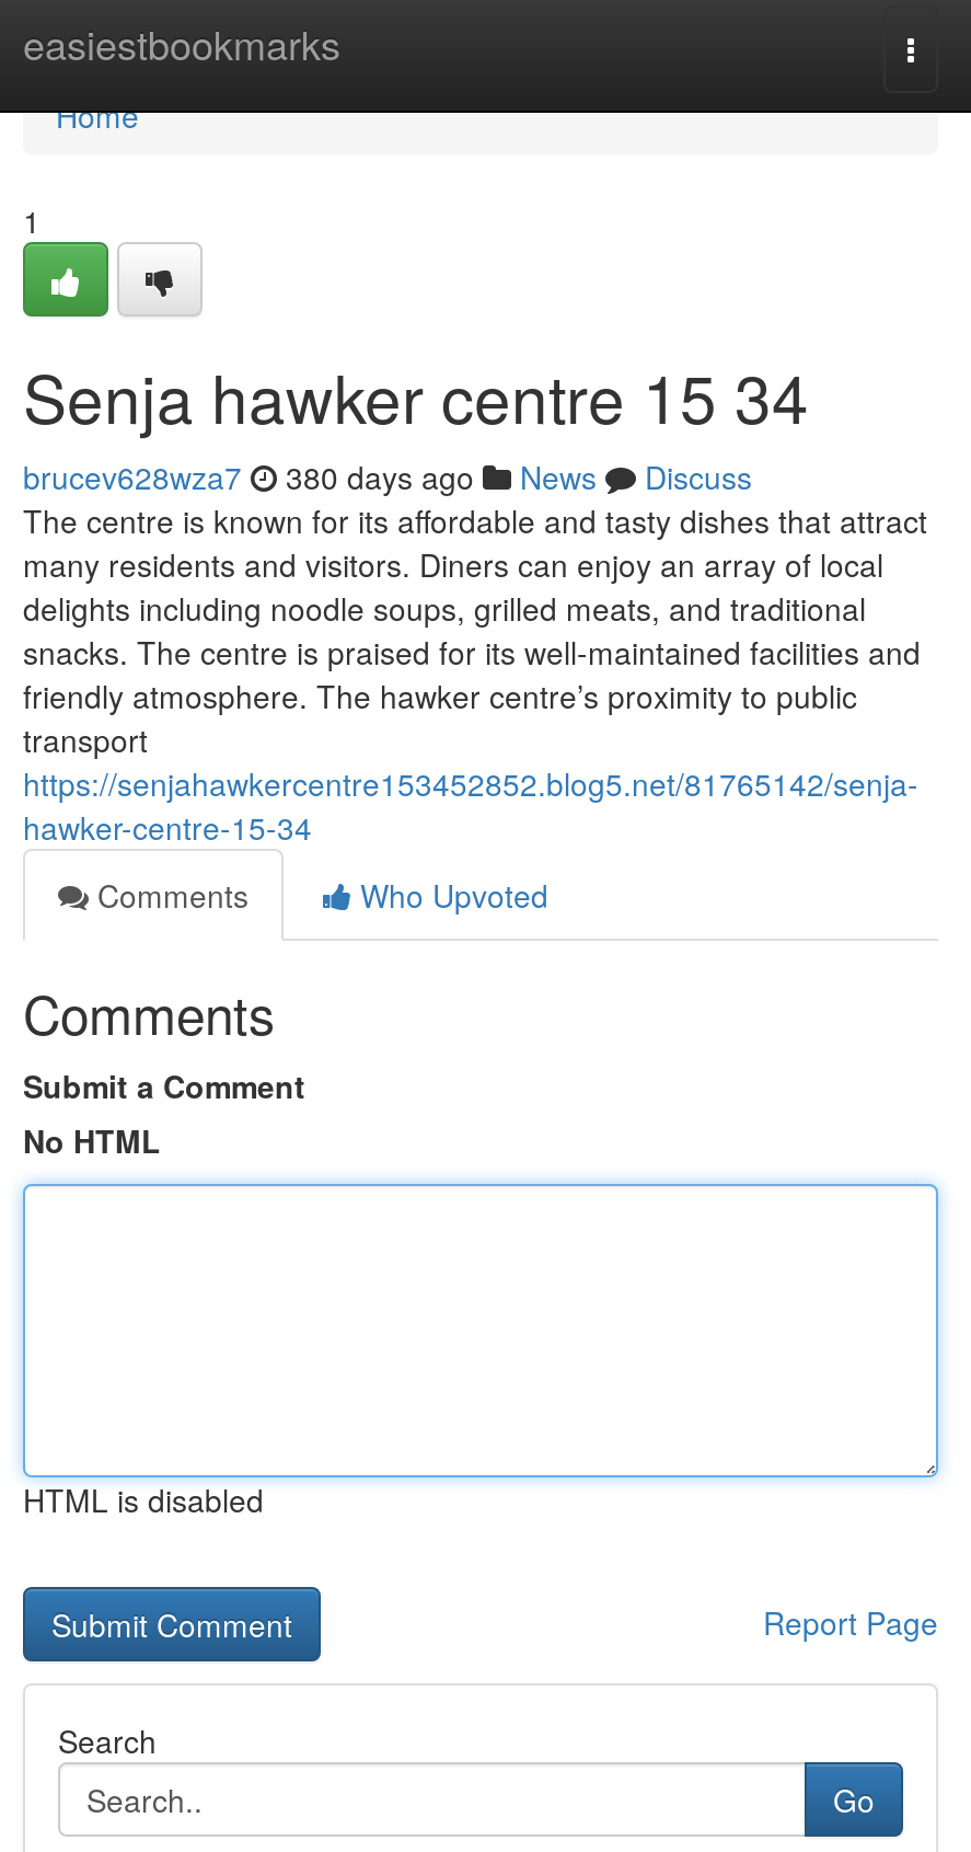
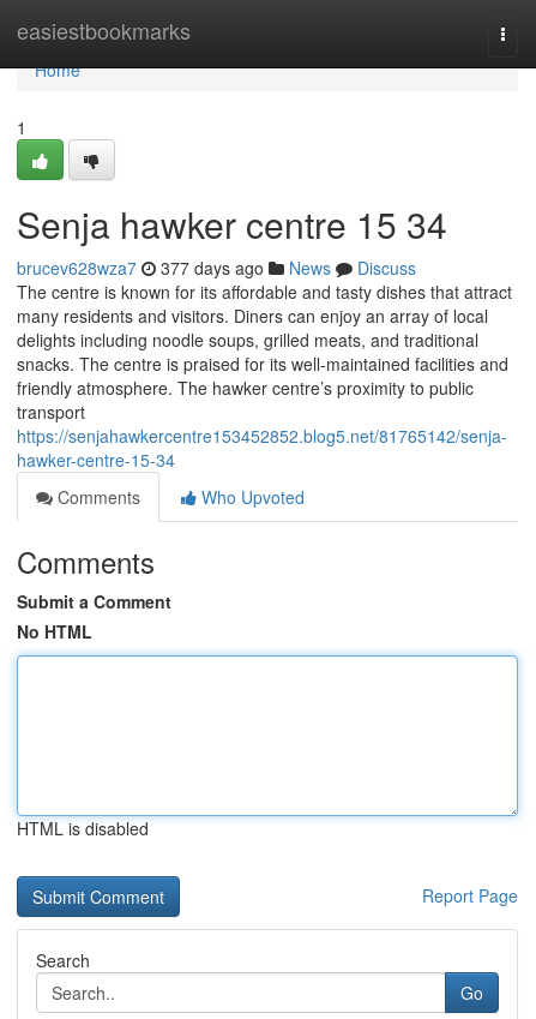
- brucev628wza7 380 days ago News Discuss
+ brucev628wza7 377 days ago News Discuss
